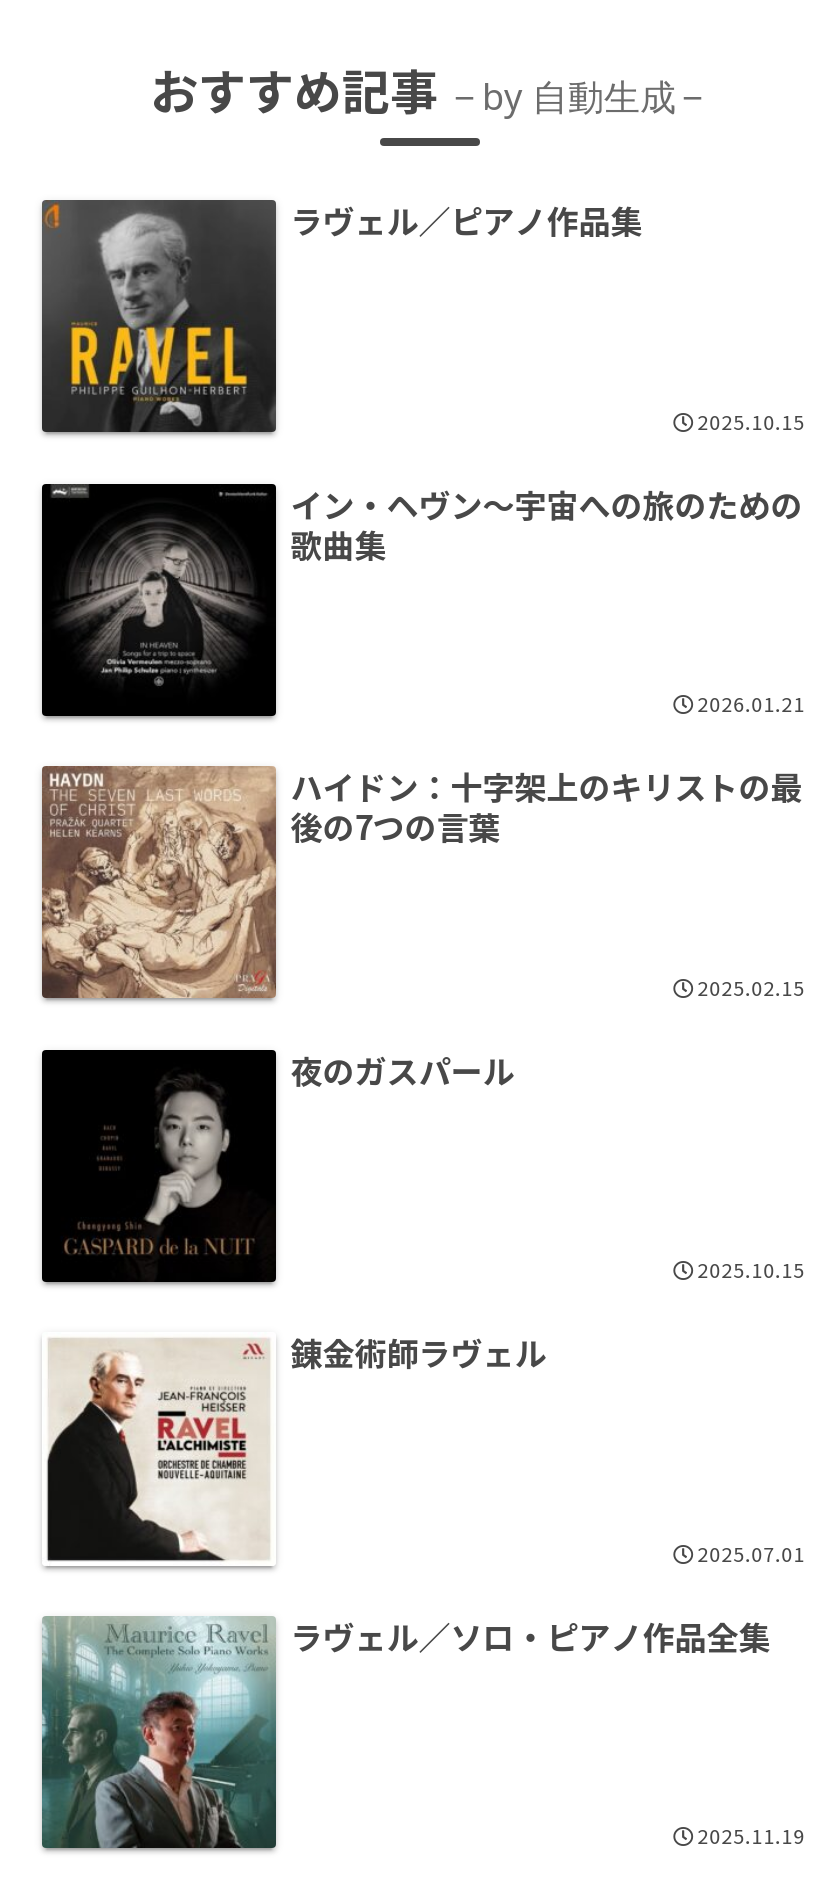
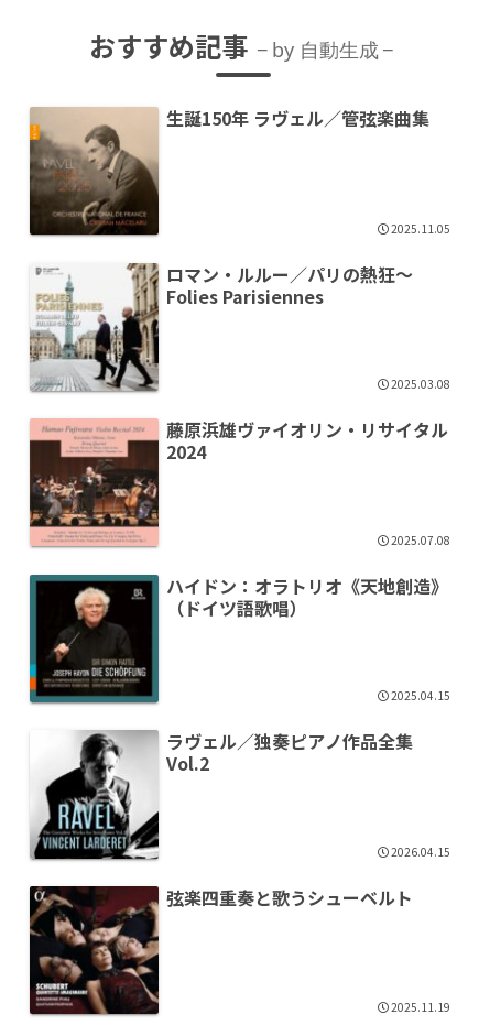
- [image]
- ラヴェル／ピアノ作品集
+ [image]
+ 生誕150年 ラヴェル／管弦楽曲集

- 2025.10.15
+ 2025.11.05

- [image]
- イン・ヘヴン～宇宙への旅のための
- 歌曲集
+ [image]
+ ロマン・ルルー／パリの熱狂～
+ Folies Parisiennes

- 2026.01.21
+ 2025.03.08

- [image]
- ハイドン：十字架上のキリストの最
- 後の7つの言葉
+ [image]
+ 藤原浜雄ヴァイオリン・リサイタル
+ 2024

- 2025.02.15
+ 2025.07.08

- [image]
- 夜のガスパール
+ [image]
+ ハイドン：オラトリオ《天地創造》
+ （ドイツ語歌唱）

- 2025.10.15
+ 2025.04.15

- [image]
- 錬金術師ラヴェル
+ [image]
+ ラヴェル／独奏ピアノ作品全集
+ Vol.2

- 2025.07.01
+ 2026.04.15

- [image]
- ラヴェル／ソロ・ピアノ作品全集
+ [image]
+ 弦楽四重奏と歌うシューベルト
